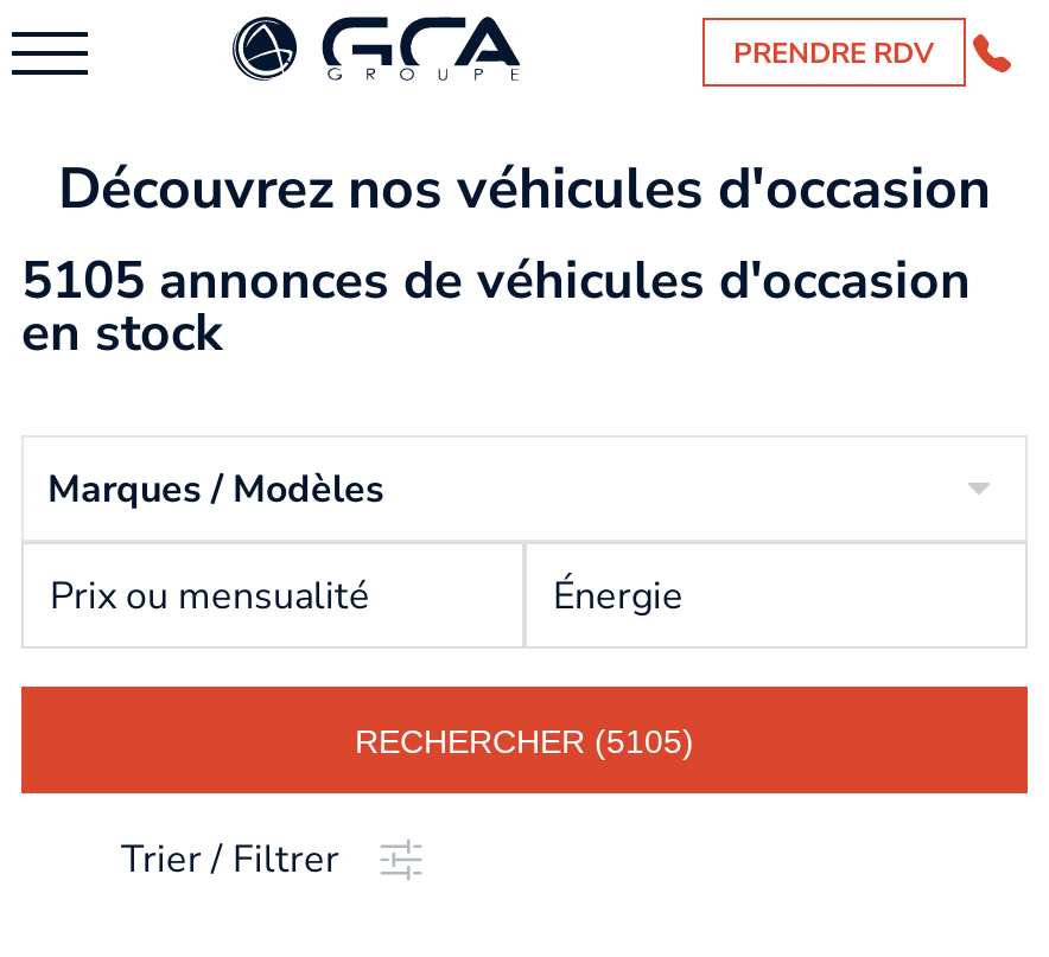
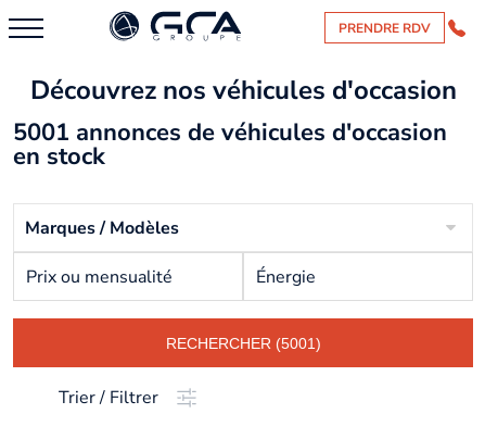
- 5105 annonces de véhicules d'occasion
+ 5001 annonces de véhicules d'occasion

- RECHERCHER (5105)
+ RECHERCHER (5001)
